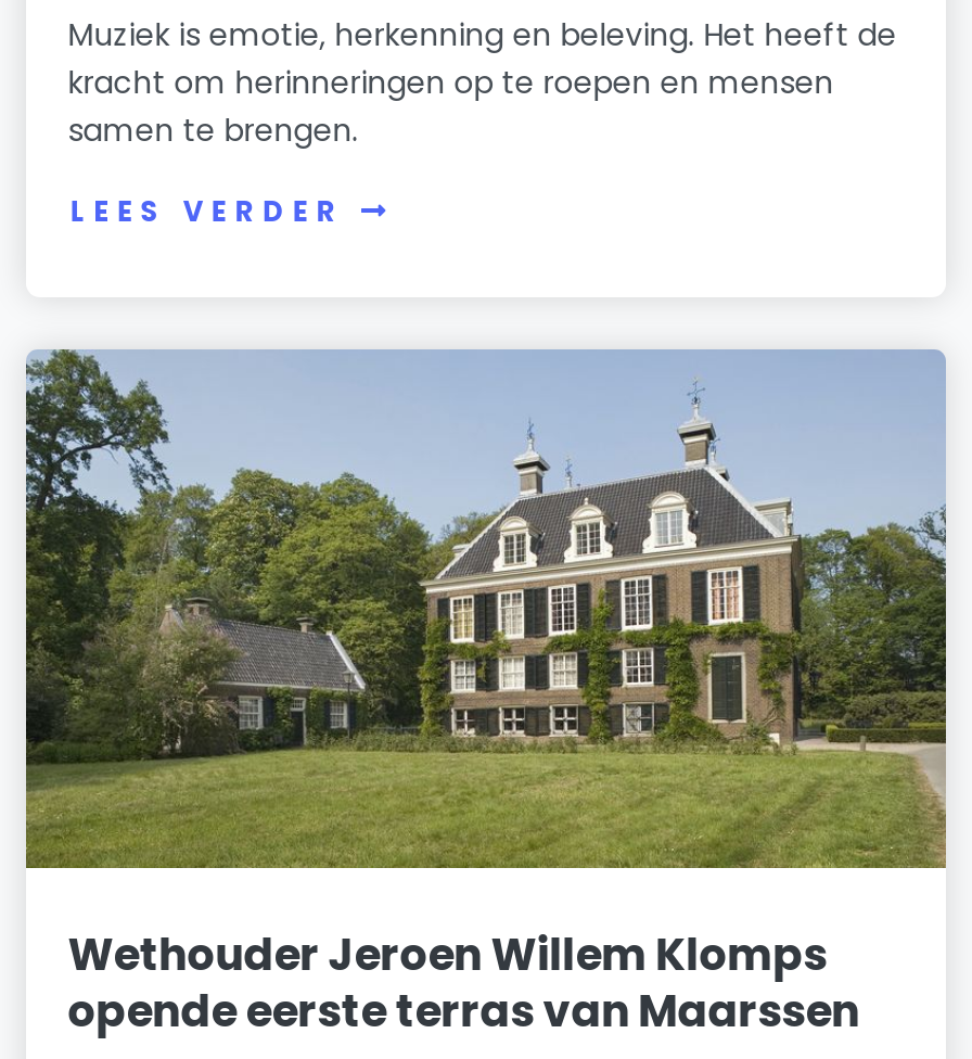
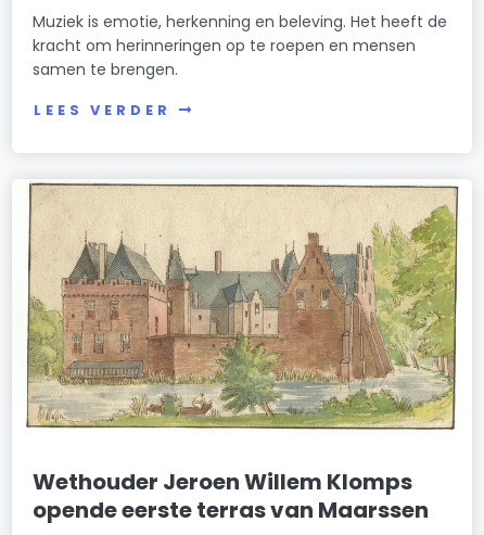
- [image]
+ [image]
